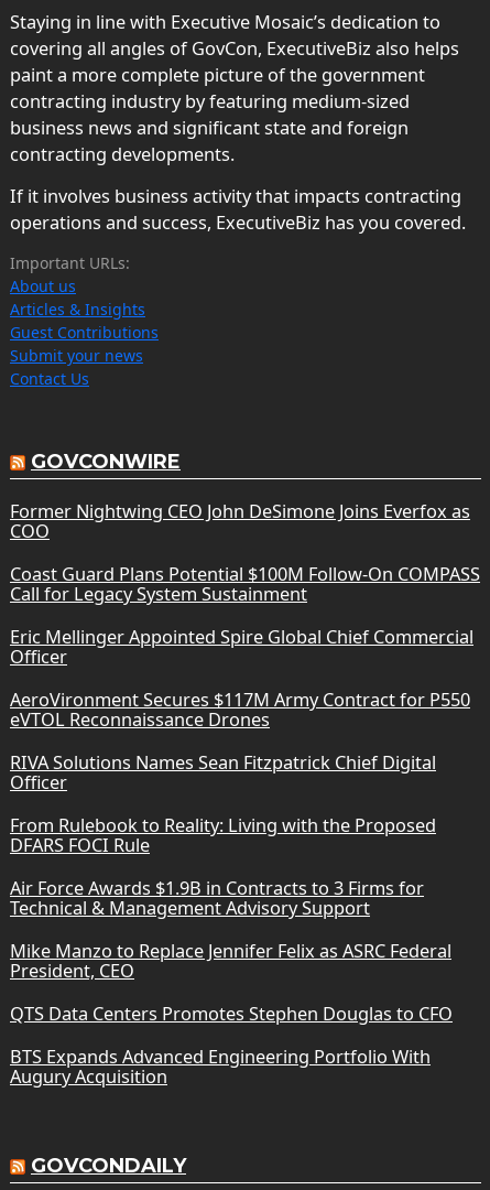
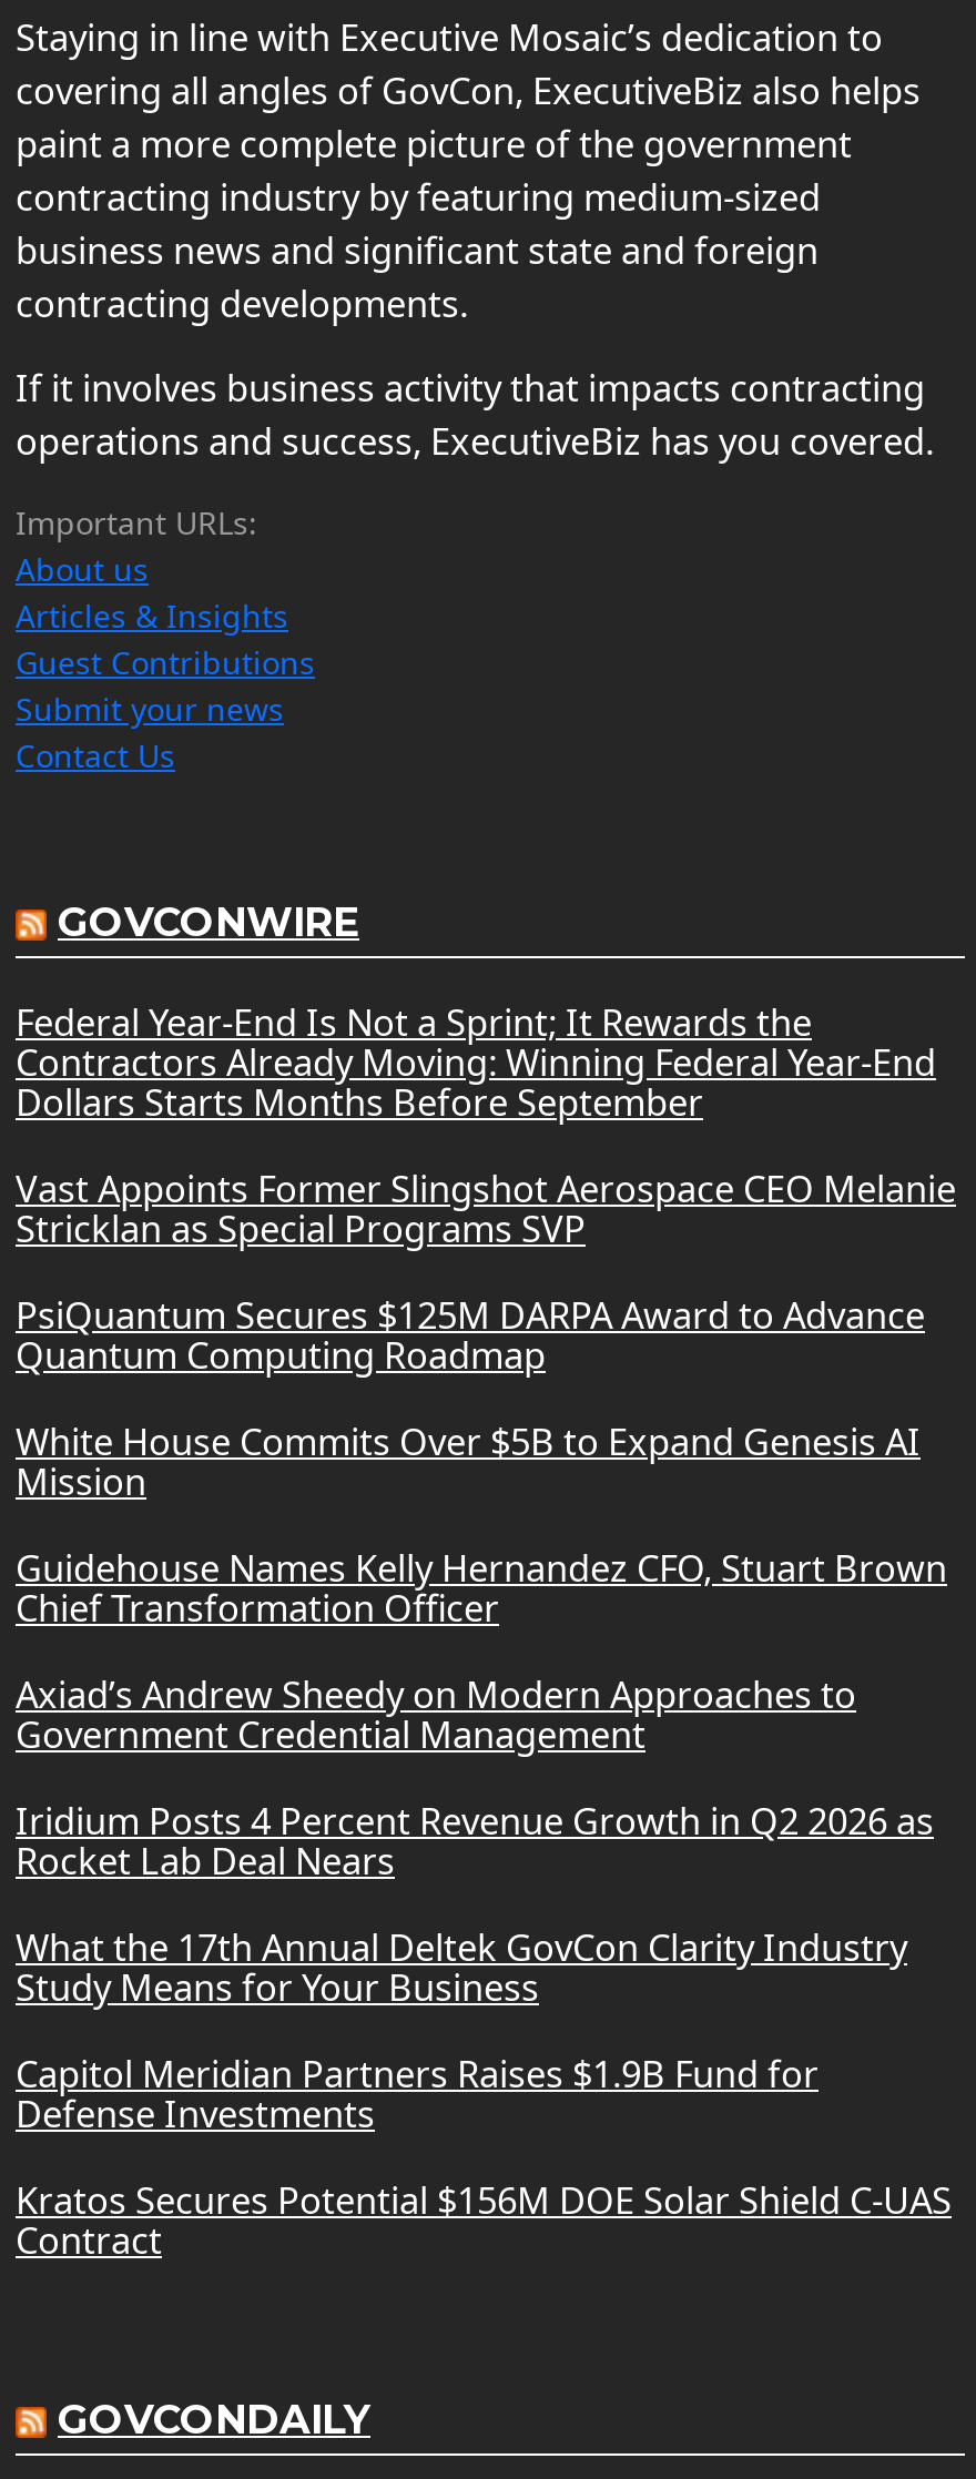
- Former Nightwing CEO John DeSimone Joins Everfox as
- COO
+ Federal Year-End Is Not a Sprint; It Rewards the
+ Contractors Already Moving: Winning Federal Year-End
+ Dollars Starts Months Before September

- Coast Guard Plans Potential $100M Follow-On COMPASS
- Call for Legacy System Sustainment
+ Vast Appoints Former Slingshot Aerospace CEO Melanie
+ Stricklan as Special Programs SVP

- Eric Mellinger Appointed Spire Global Chief Commercial
- Officer
+ PsiQuantum Secures $125M DARPA Award to Advance
+ Quantum Computing Roadmap

- AeroVironment Secures $117M Army Contract for P550
- eVTOL Reconnaissance Drones
+ White House Commits Over $5B to Expand Genesis AI
+ Mission

- RIVA Solutions Names Sean Fitzpatrick Chief Digital
- Officer
+ Guidehouse Names Kelly Hernandez CFO, Stuart Brown
+ Chief Transformation Officer

- From Rulebook to Reality: Living with the Proposed
- DFARS FOCI Rule
+ Axiad’s Andrew Sheedy on Modern Approaches to
+ Government Credential Management

- Air Force Awards $1.9B in Contracts to 3 Firms for
- Technical & Management Advisory Support
+ Iridium Posts 4 Percent Revenue Growth in Q2 2026 as
+ Rocket Lab Deal Nears

- Mike Manzo to Replace Jennifer Felix as ASRC Federal
- President, CEO
+ What the 17th Annual Deltek GovCon Clarity Industry
+ Study Means for Your Business

- QTS Data Centers Promotes Stephen Douglas to CFO
+ Capitol Meridian Partners Raises $1.9B Fund for
+ Defense Investments

- BTS Expands Advanced Engineering Portfolio With
- Augury Acquisition
+ Kratos Secures Potential $156M DOE Solar Shield C-UAS
+ Contract
